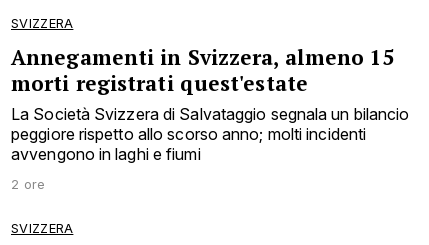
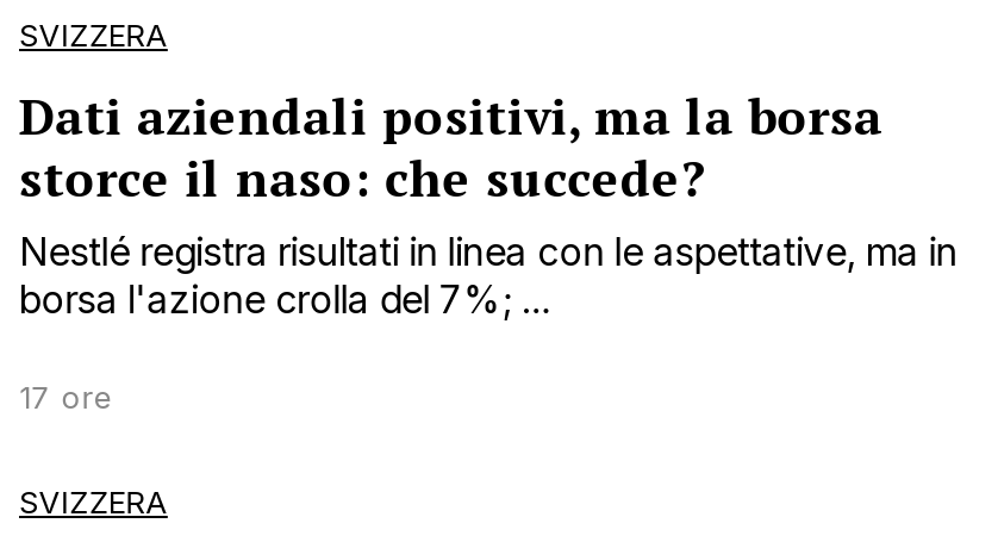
- Annegamenti in Svizzera, almeno 15
- morti registrati quest'estate
- La Società Svizzera di Salvataggio segnala un bilancio
- peggiore rispetto allo scorso anno; molti incidenti
- avvengono in laghi e fiumi
+ Dati aziendali positivi, ma la borsa
+ storce il naso: che succede?
+ Nestlé registra risultati in linea con le aspettative, ma in
+ borsa l'azione crolla del 7%; ...

- 2 ore
+ 17 ore
